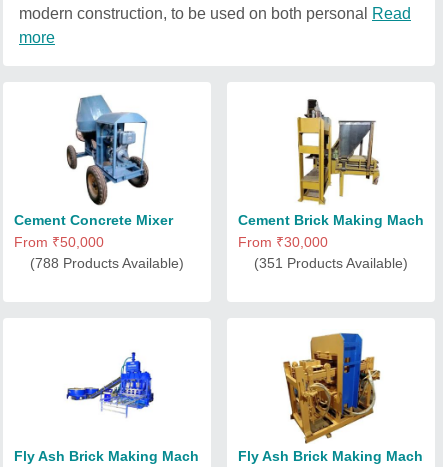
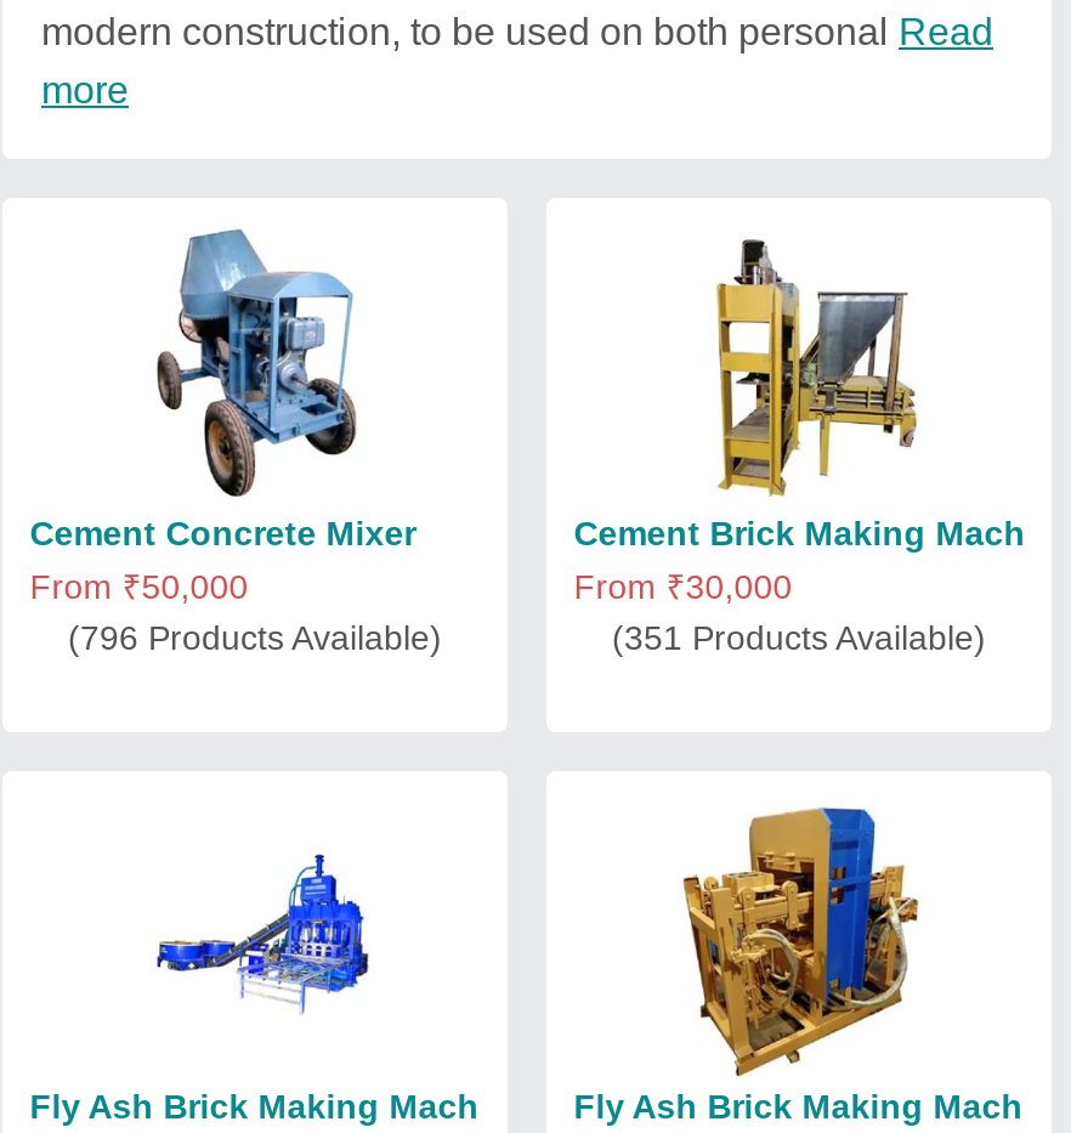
- (788 Products Available)
+ (796 Products Available)
